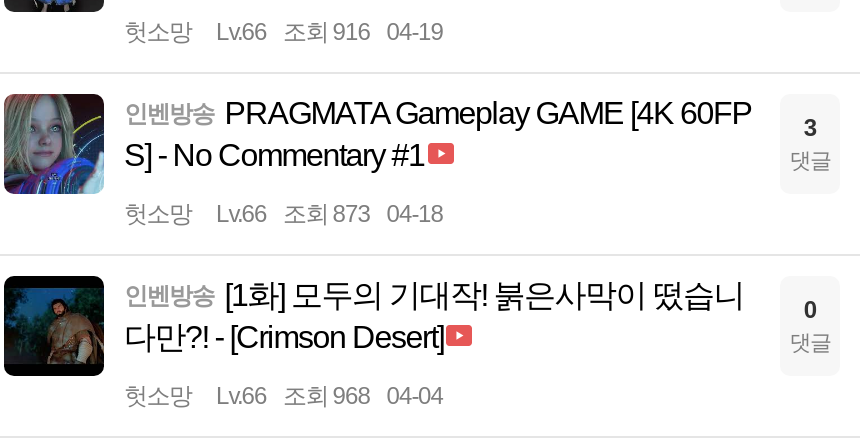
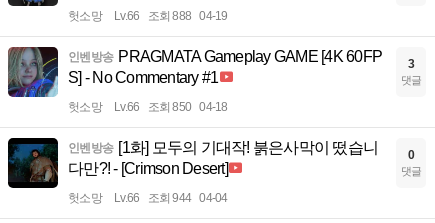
- 헛소망 Lv.66 조회 916 04-19
+ 헛소망 Lv.66 조회 888 04-19

- 헛소망 Lv.66 조회 873 04-18
+ 헛소망 Lv.66 조회 850 04-18

- 헛소망 Lv.66 조회 968 04-04
+ 헛소망 Lv.66 조회 944 04-04
